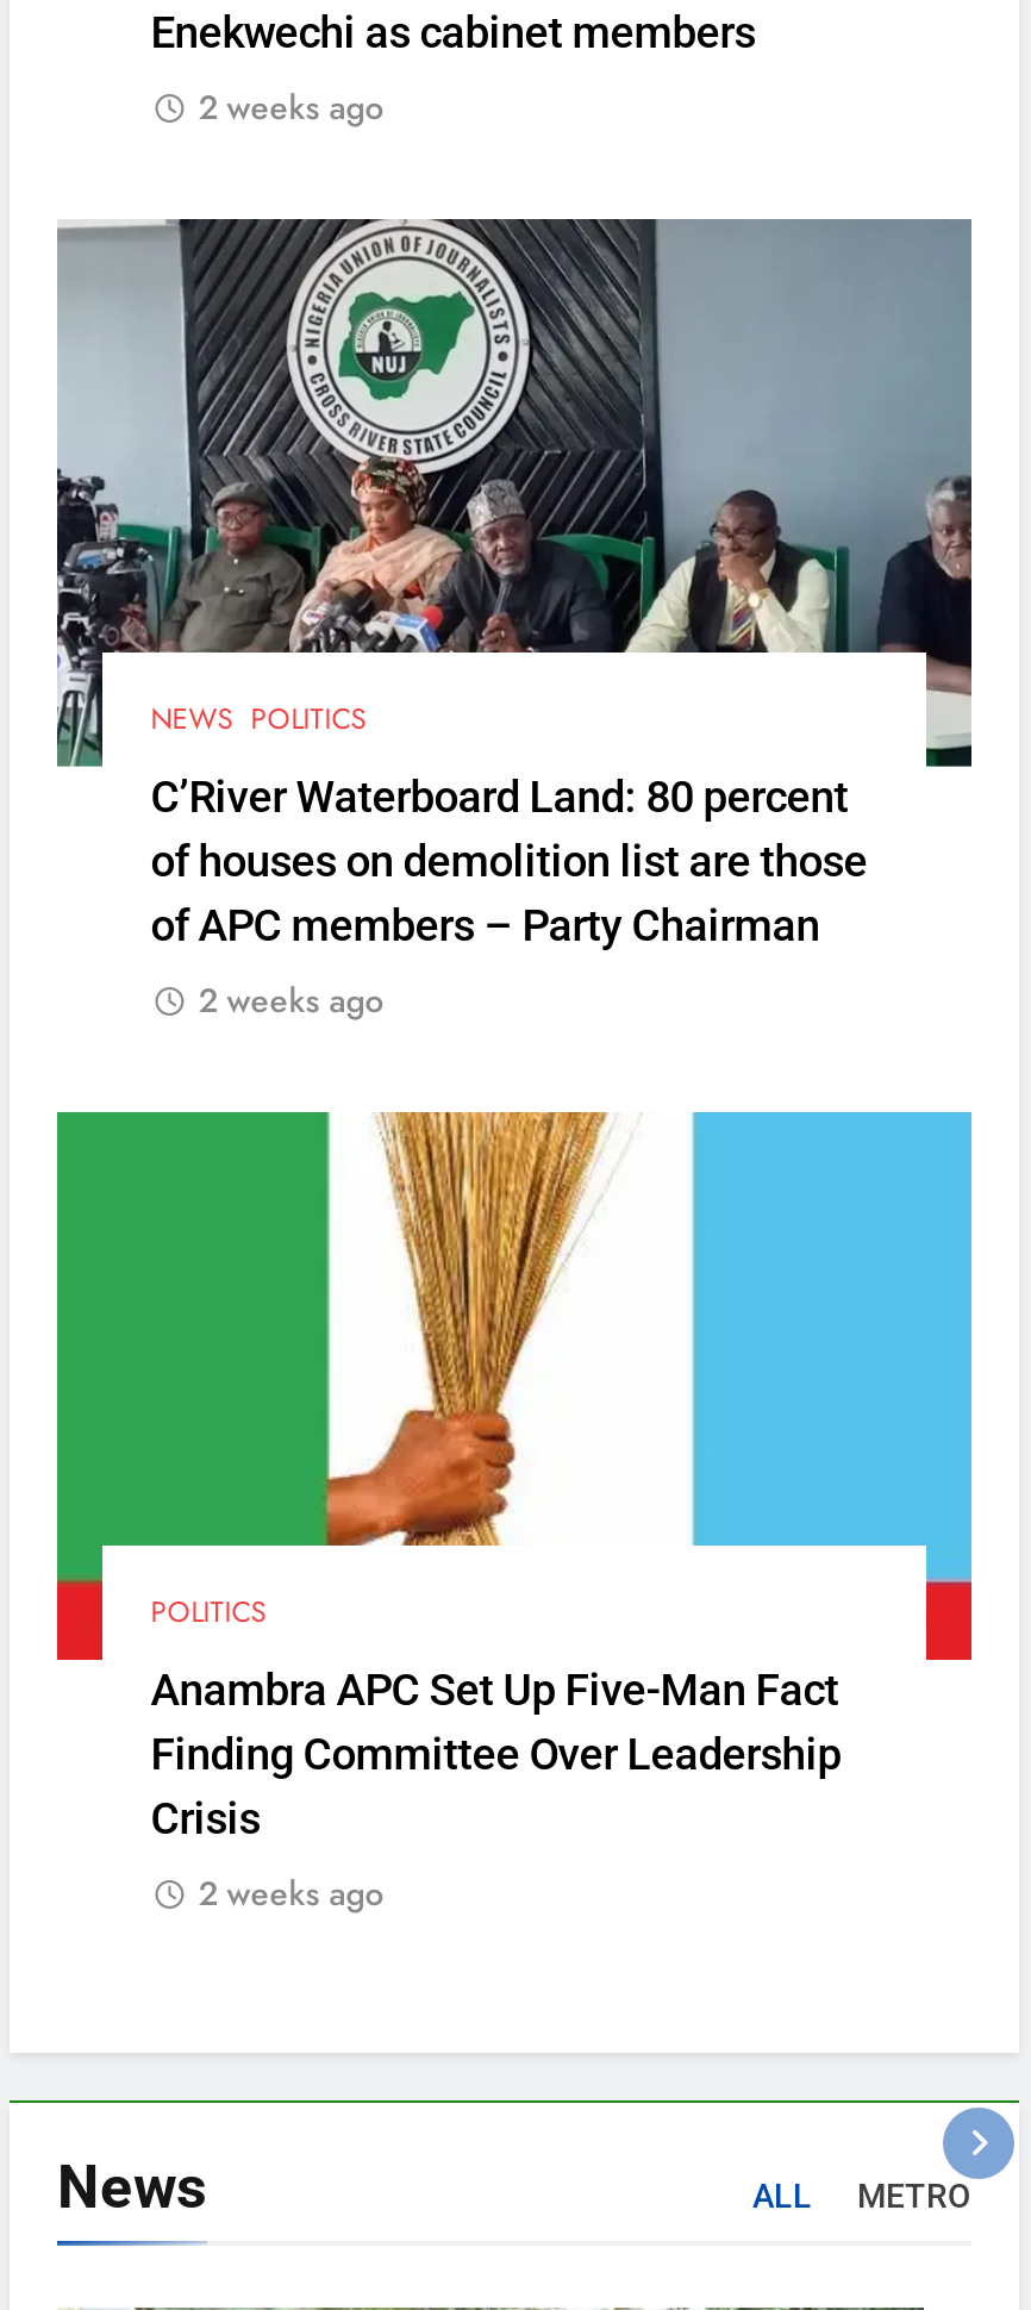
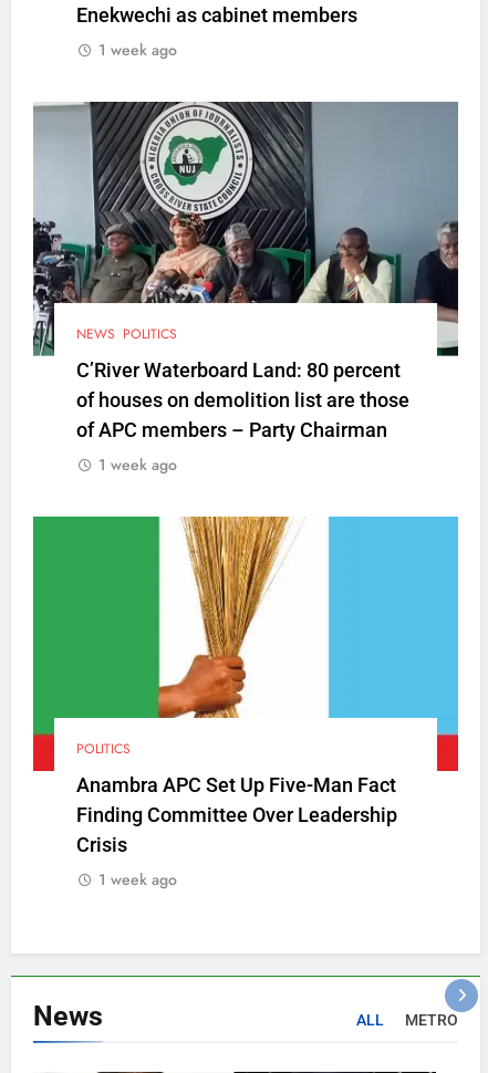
- 2 weeks ago
+ 1 week ago

- 2 weeks ago
+ 1 week ago

- 2 weeks ago
+ 1 week ago
